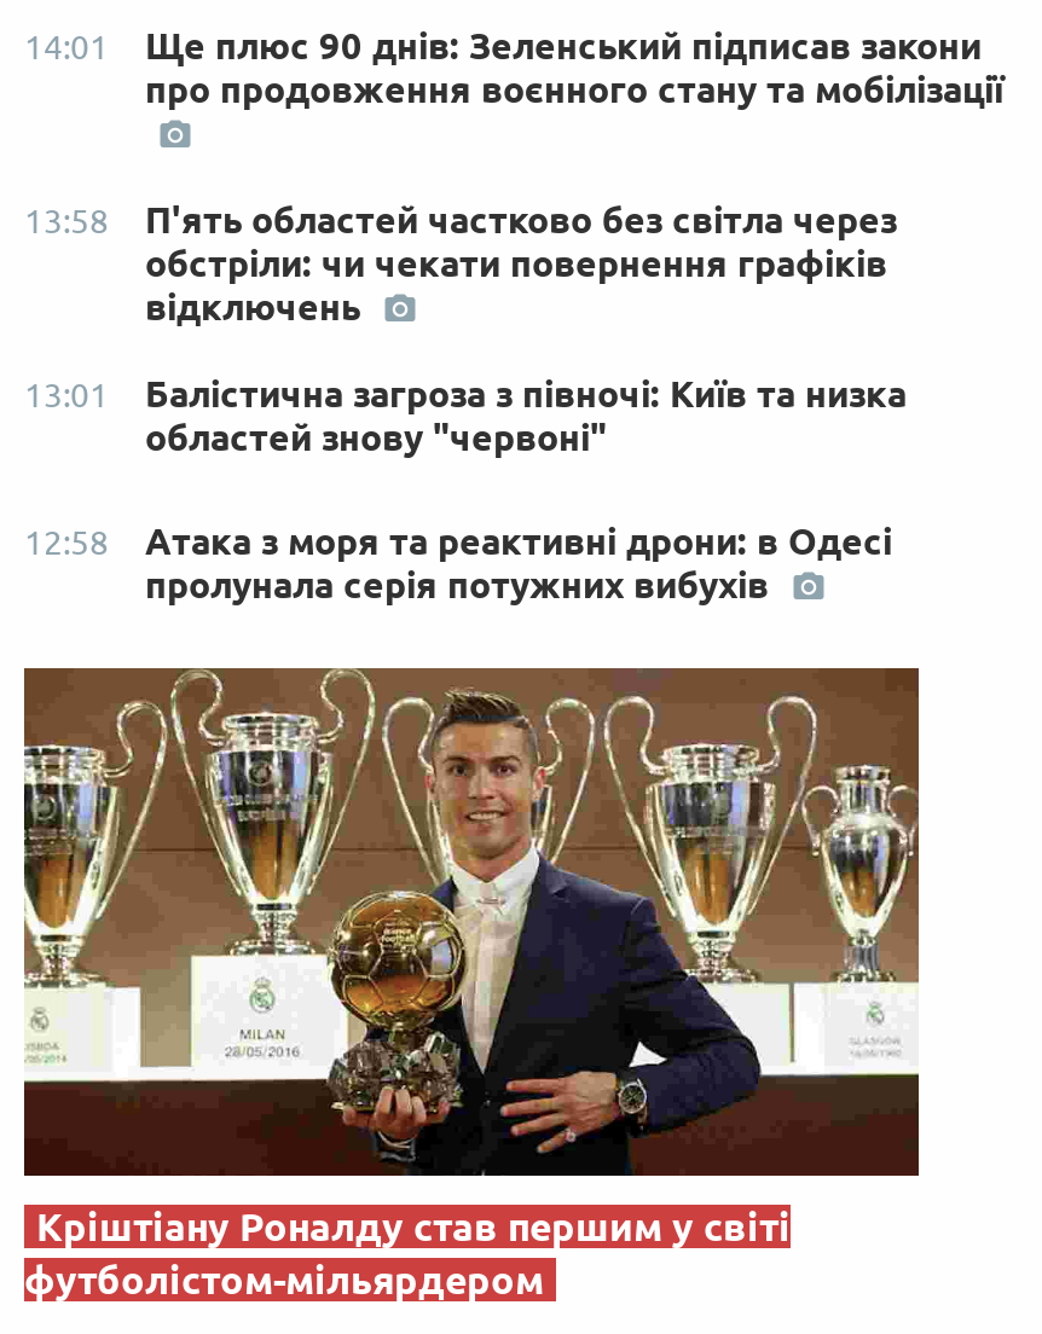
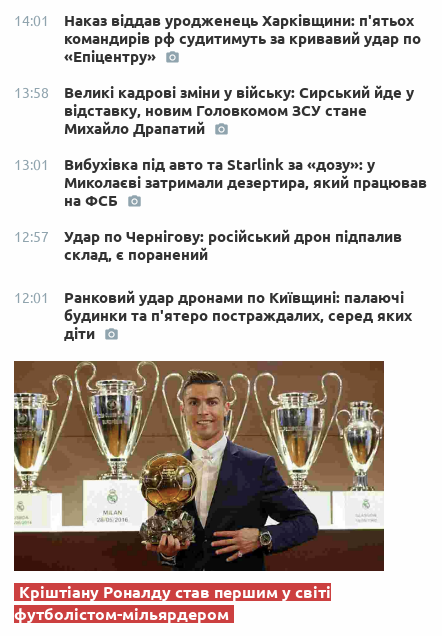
- Ще плюс 90 днів: Зеленський підписав закони
- про продовження воєнного стану та мобілізації
+ Наказ віддав уродженець Харківщини: п'ятьох
+ командирів рф судитимуть за кривавий удар по
+ «Епіцентру»

- П'ять областей частково без світла через
- обстріли: чи чекати повернення графіків
- відключень
+ Великі кадрові зміни у війську: Сирський йде у
+ відставку, новим Головкомом ЗСУ стане
+ Михайло Драпатий

- Балістична загроза з півночі: Київ та низка
- областей знову "червоні"
- 12:58
- Атака з моря та реактивні дрони: в Одесі
- пролунала серія потужних вибухів
+ Вибухівка під авто та Starlink за «дозу»: у
+ Миколаєві затримали дезертира, який працював
+ на ФСБ
+ 12:57
+ Удар по Чернігову: російський дрон підпалив
+ склад, є поранений
+ 12:01
+ Ранковий удар дронами по Київщині: палаючі
+ будинки та п'ятеро постраждалих, серед яких
+ діти
